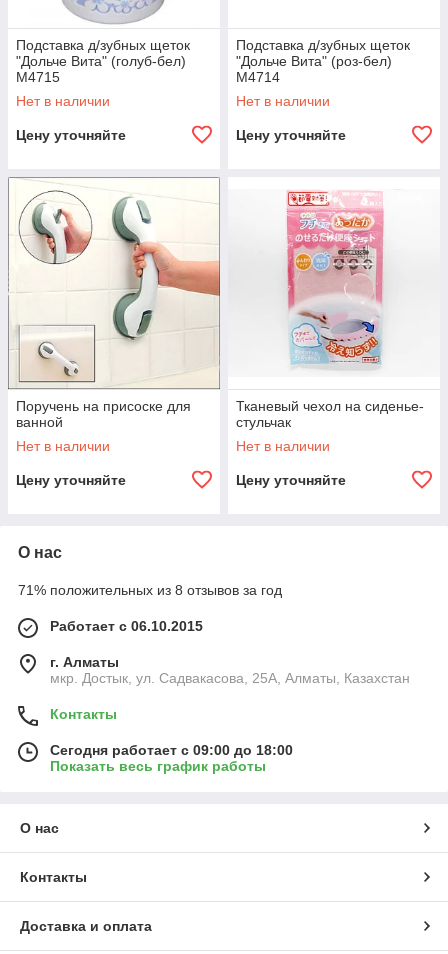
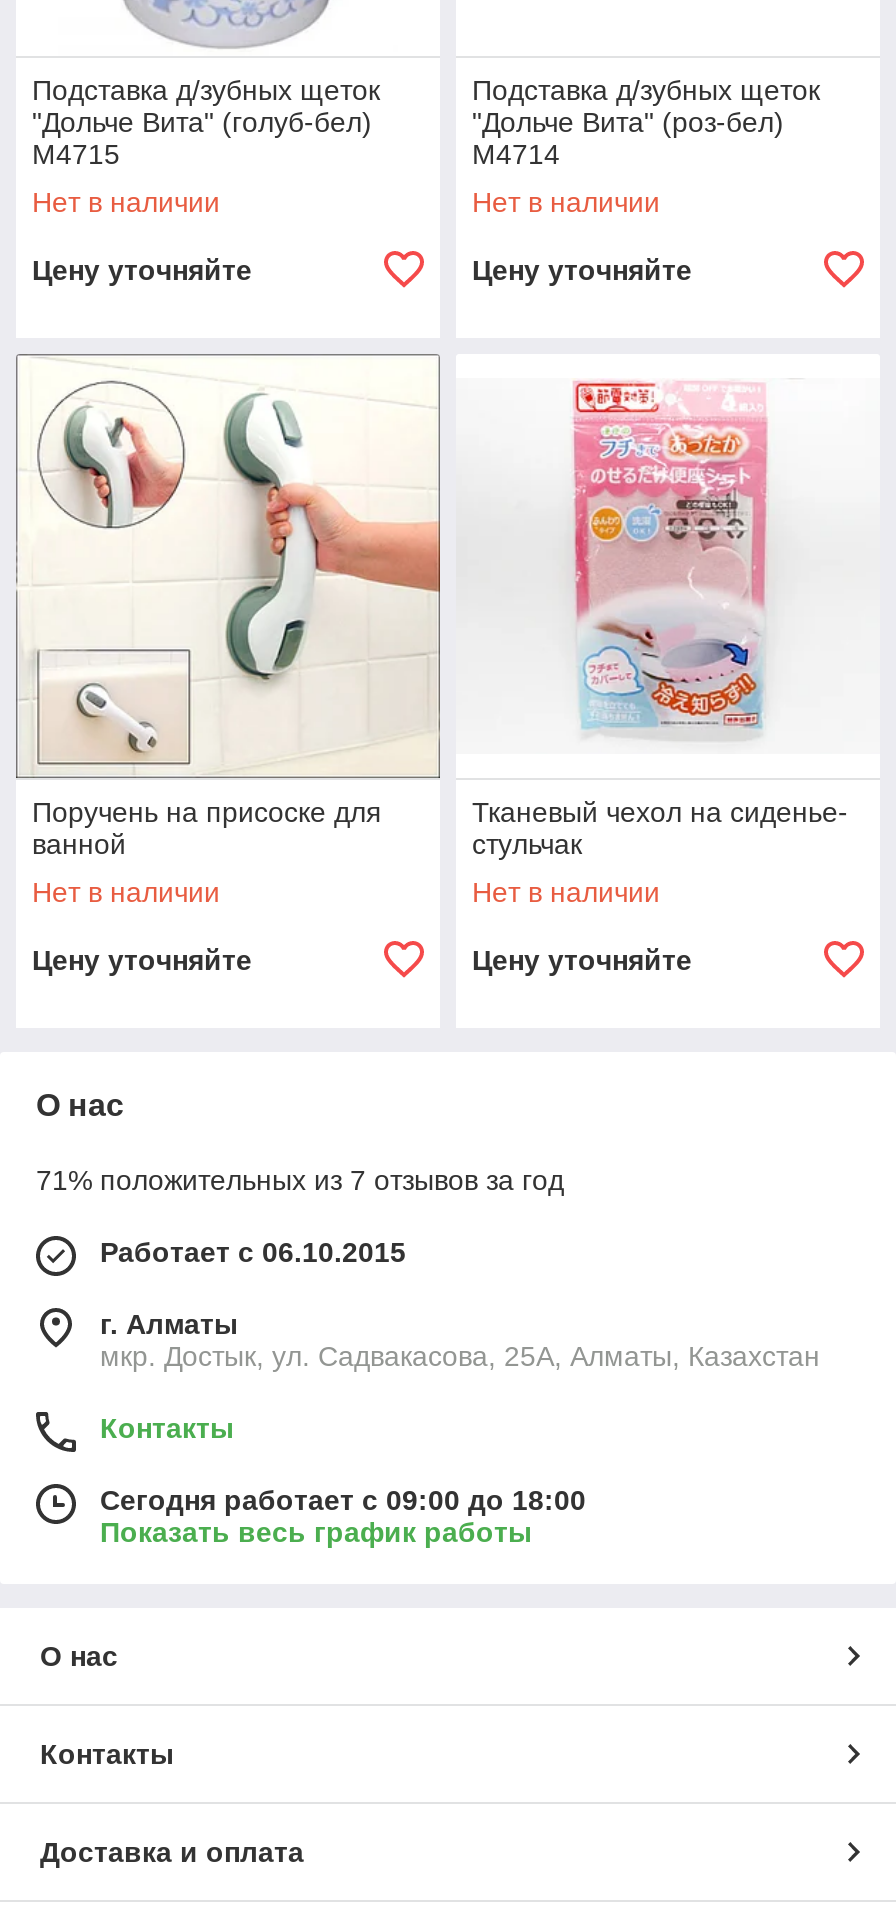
- 71% положительных из 8 отзывов за год
+ 71% положительных из 7 отзывов за год
